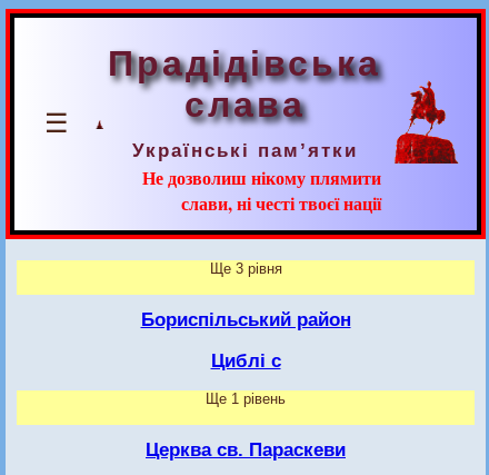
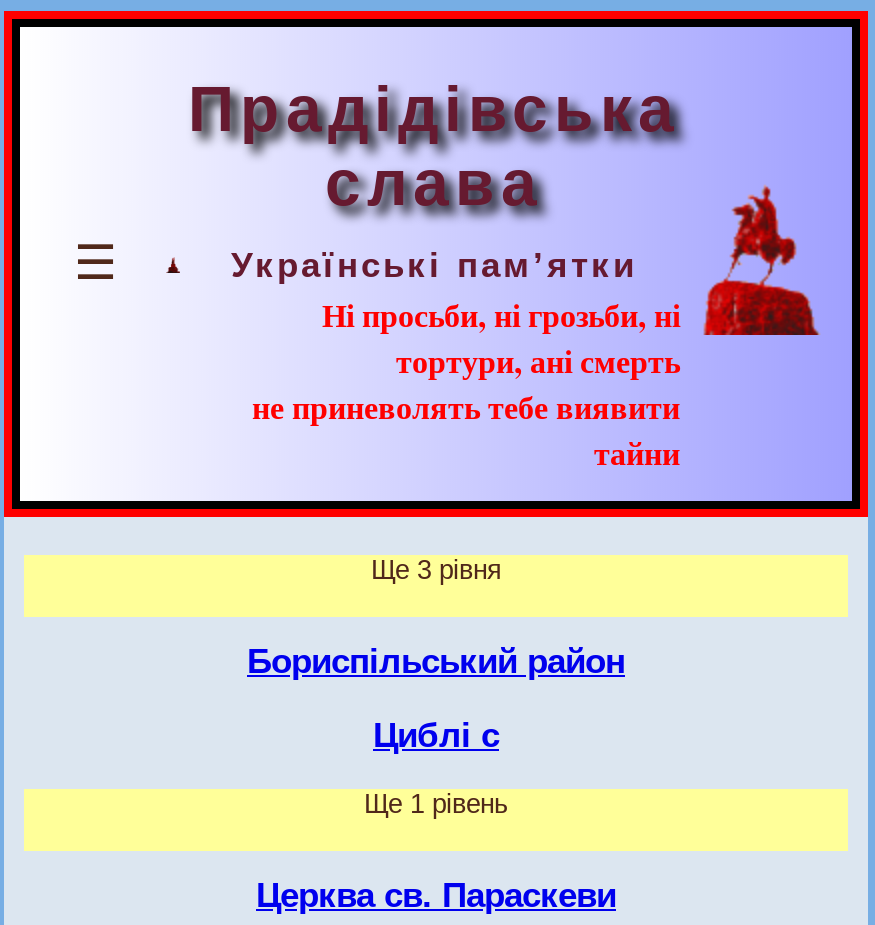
- Не дозволиш нікому плямити
- слави, ні честі твоєї нації
+ Ні просьби, ні грозьби, ні
+ тортури, ані смерть
+ не приневолять тебе виявити
+ тайни
